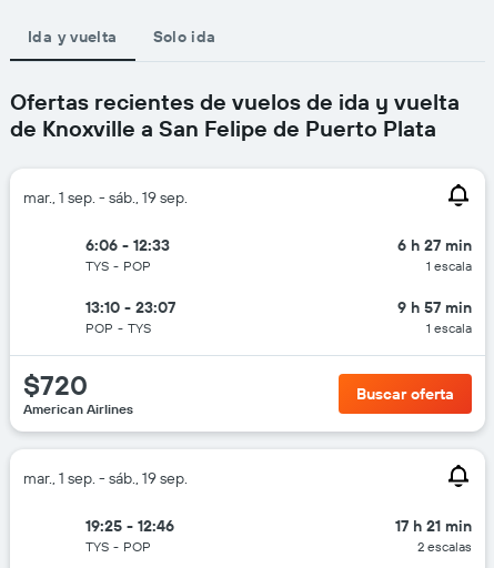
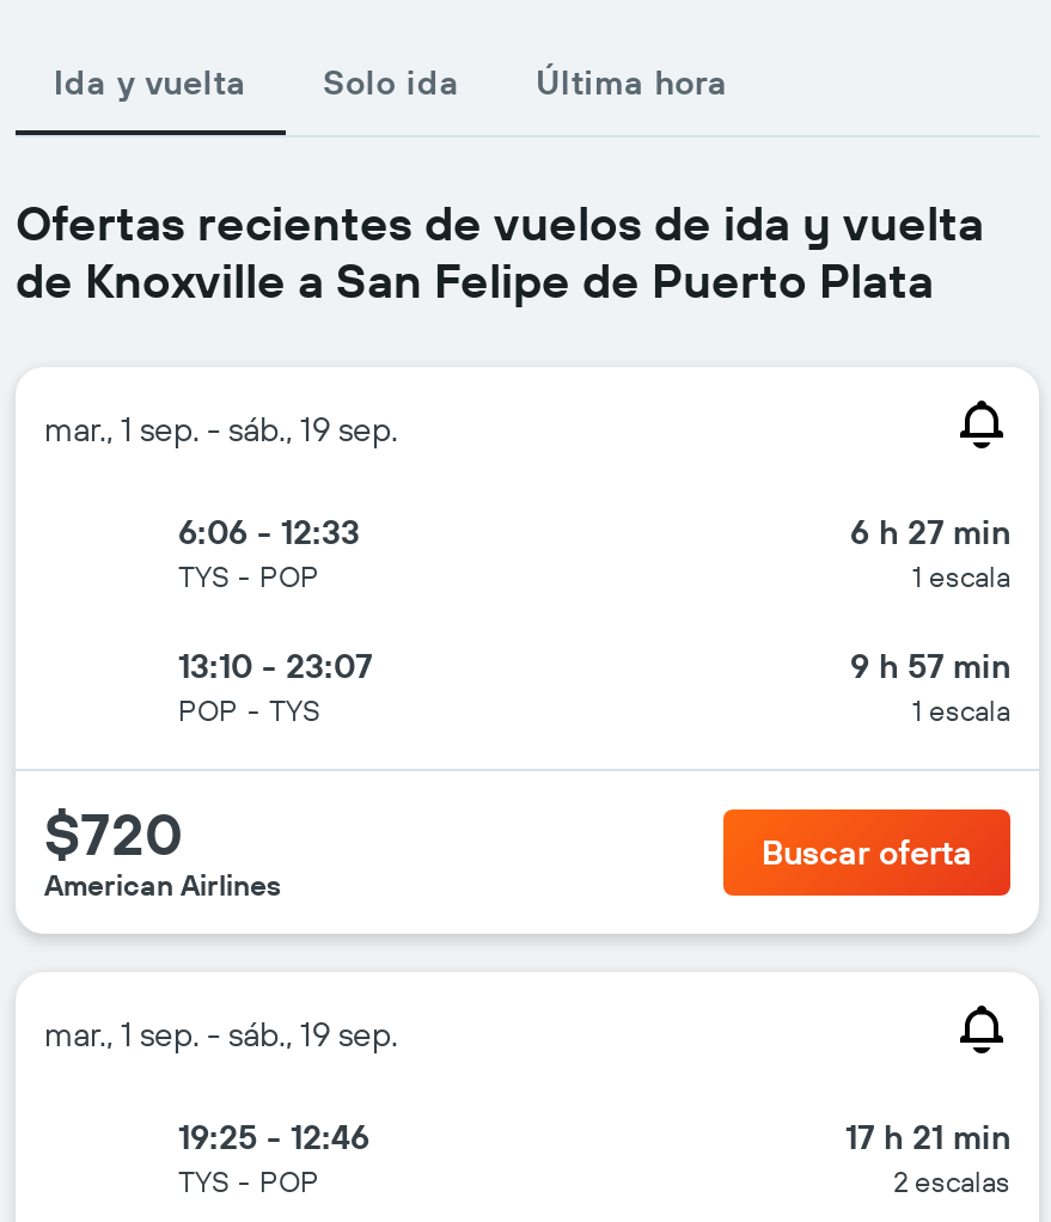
+ Última hora
